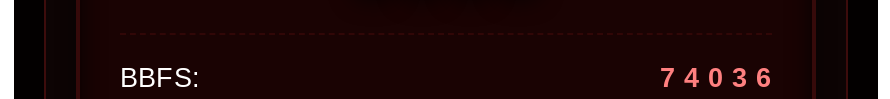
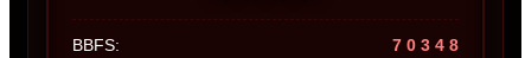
- 7 4 0 3 6
+ 7 0 3 4 8
